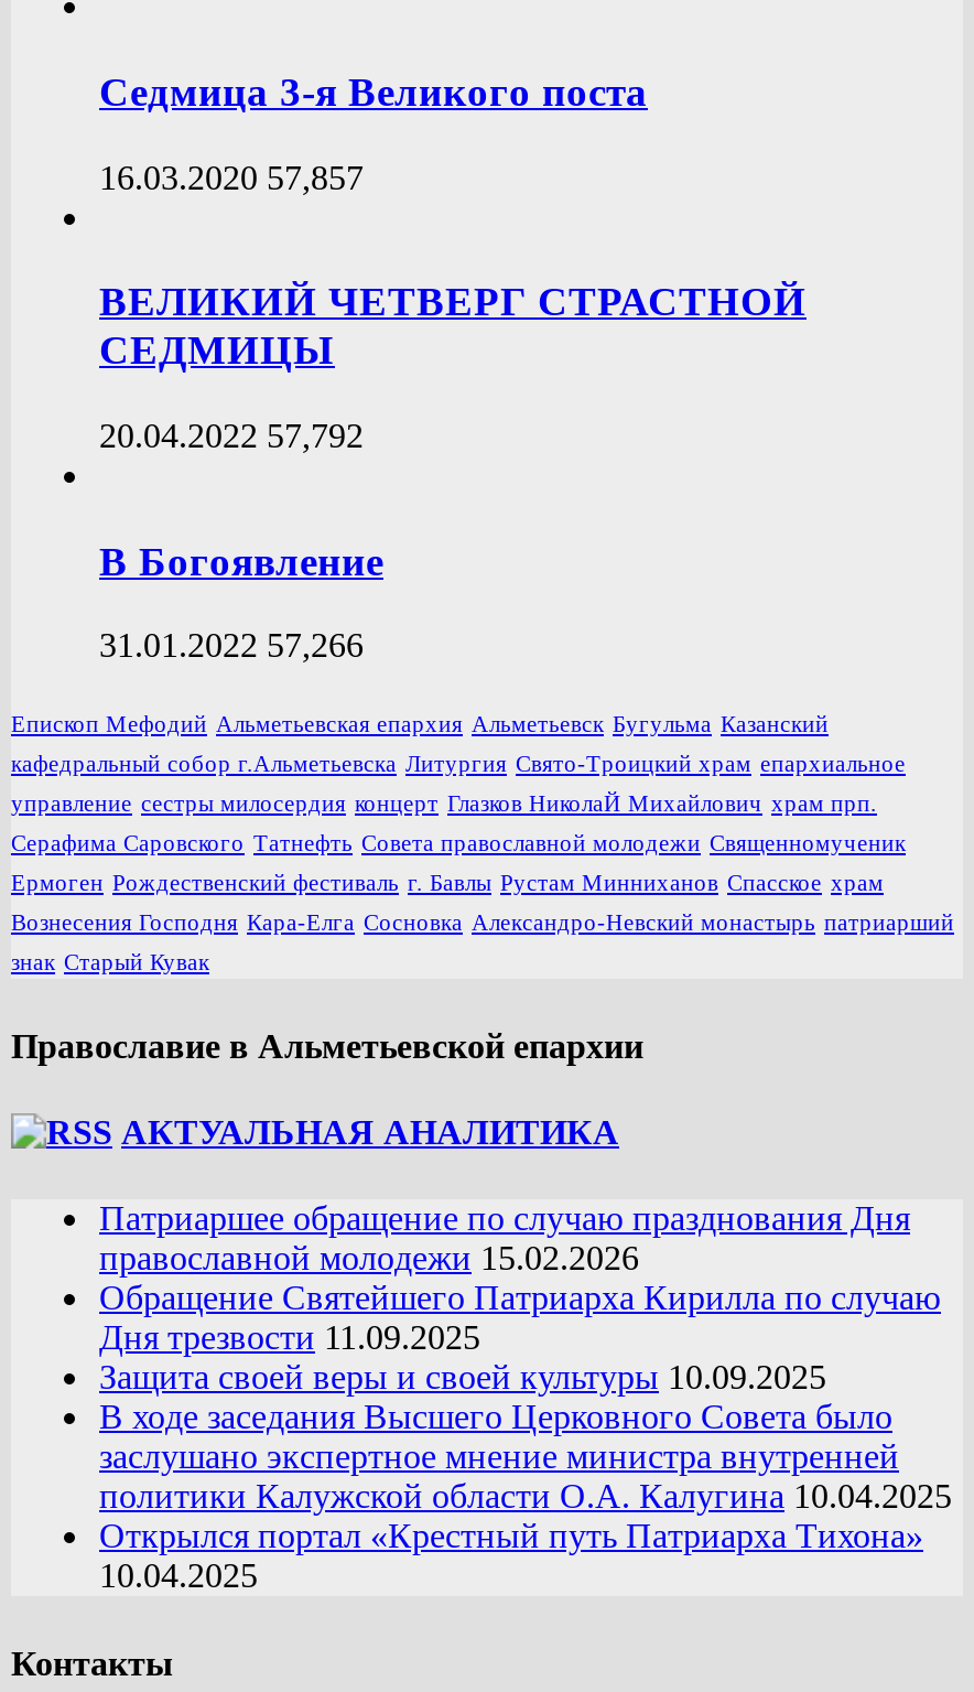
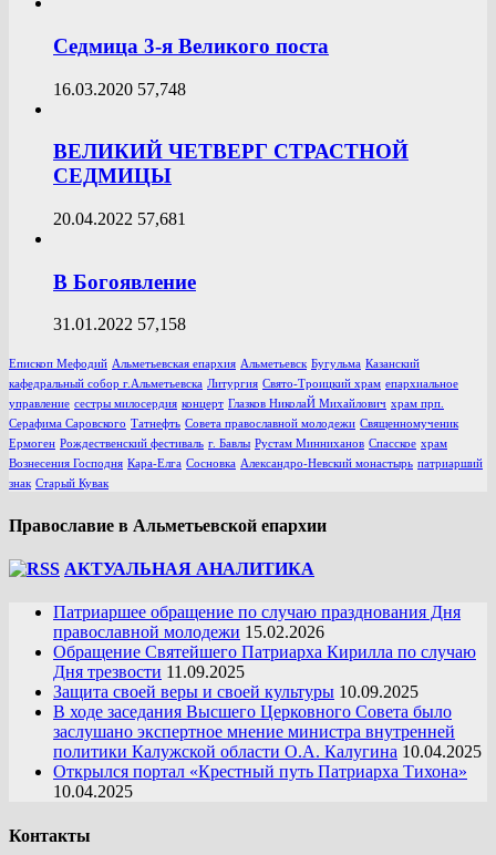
- 16.03.2020 57,857
+ 16.03.2020 57,748

- 20.04.2022 57,792
+ 20.04.2022 57,681

- 31.01.2022 57,266
+ 31.01.2022 57,158
